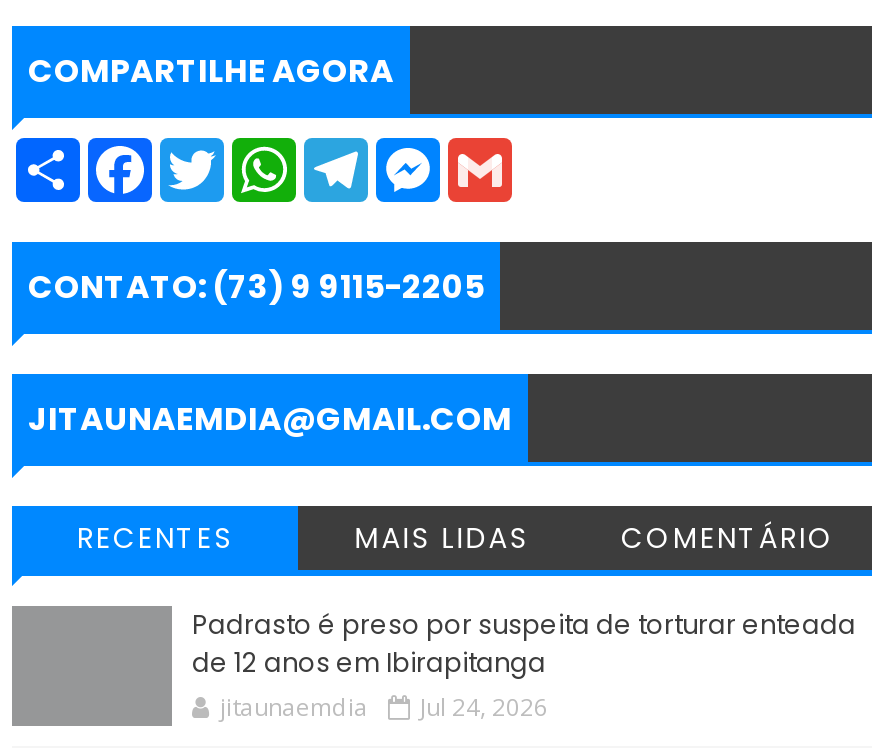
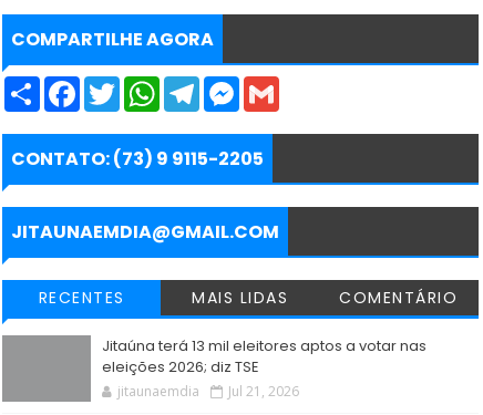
- Padrasto é preso por suspeita de torturar enteada
- de 12 anos em Ibirapitanga
+ Jitaúna terá 13 mil eleitores aptos a votar nas
+ eleições 2026; diz TSE

- jitaunaemdia Jul 24, 2026
+ jitaunaemdia Jul 21, 2026
